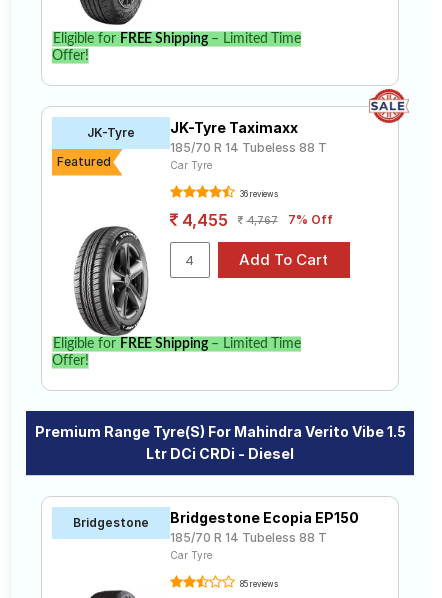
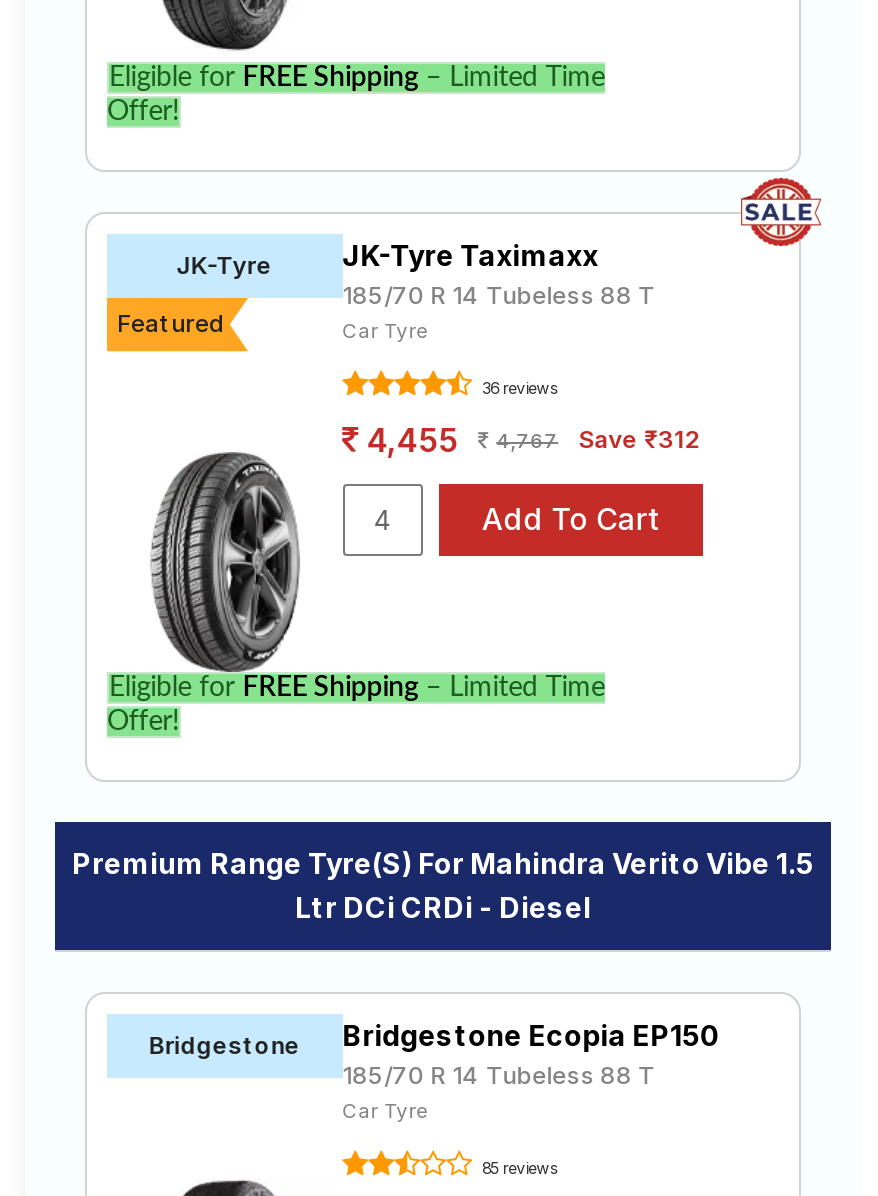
- 4,455 4,767 7% Off
+ 4,455 4,767 Save ₹312
